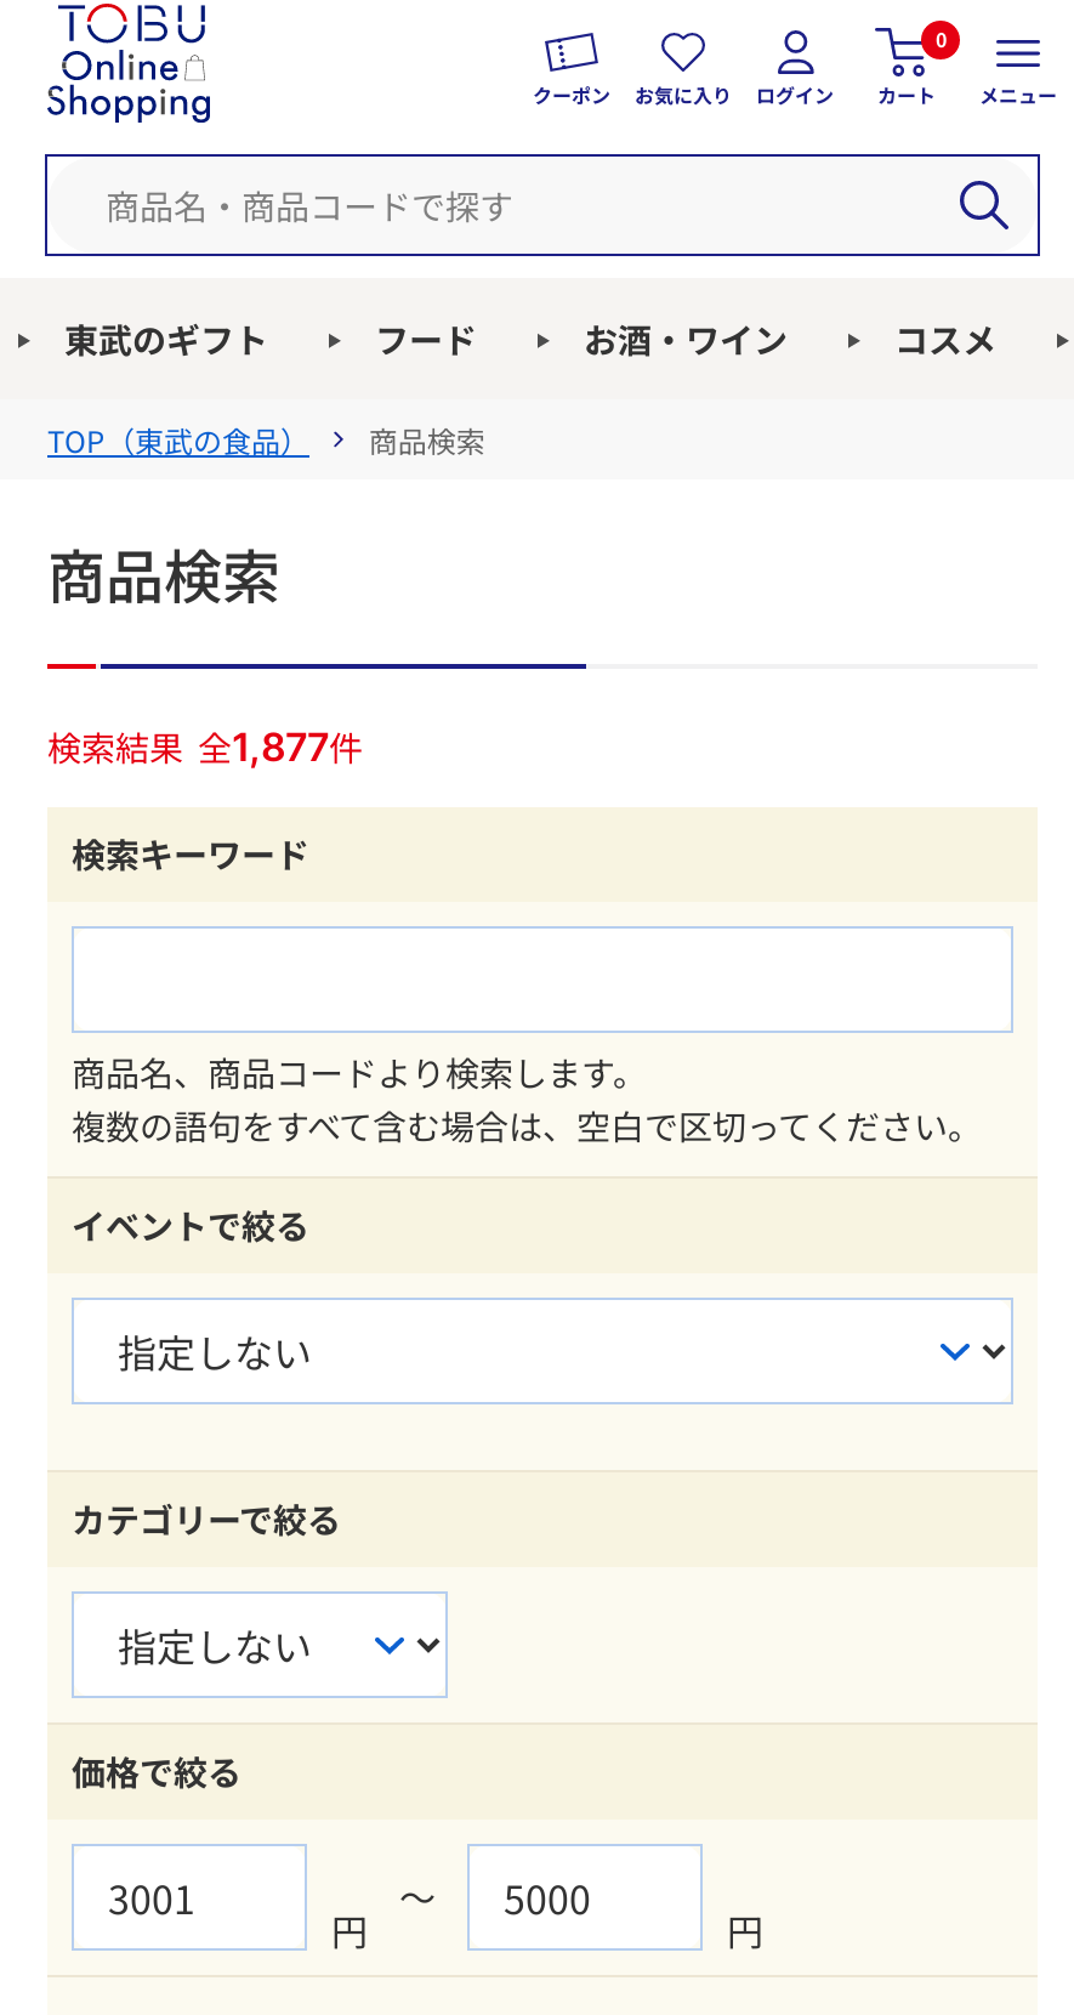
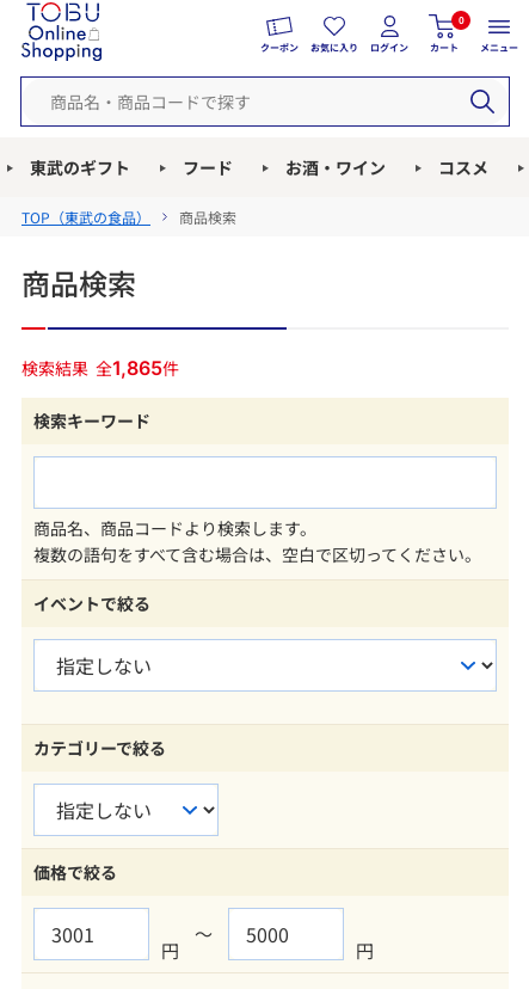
- 検索結果全1,877件
+ 検索結果全1,865件
